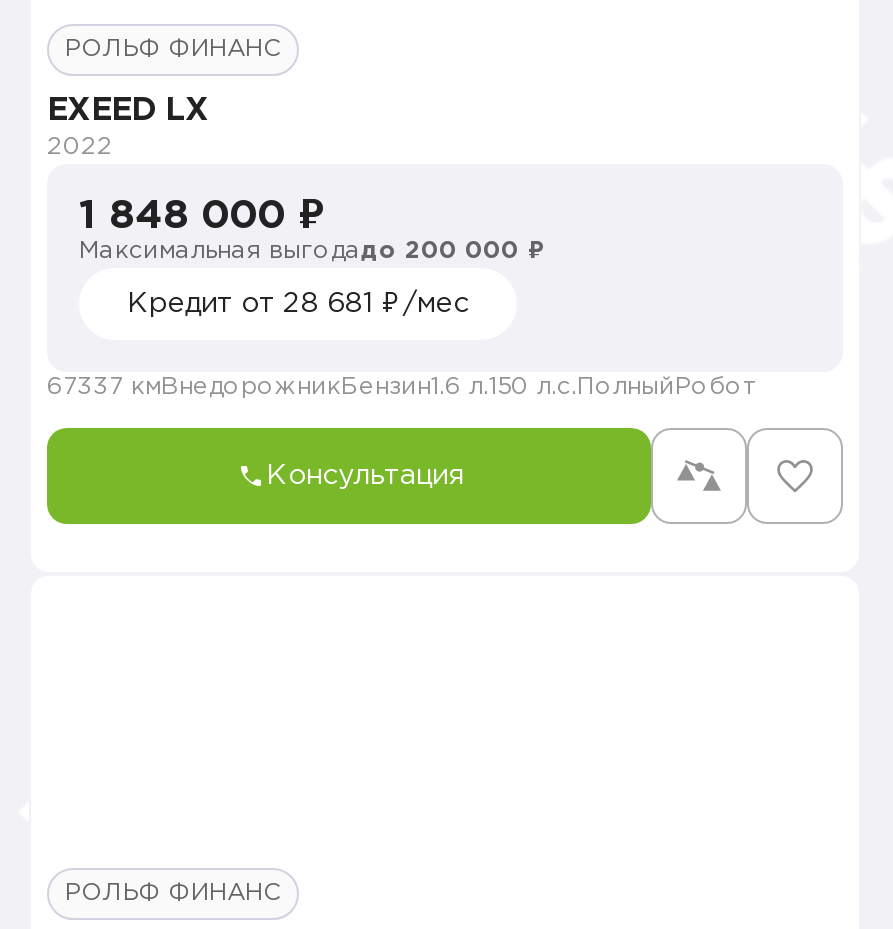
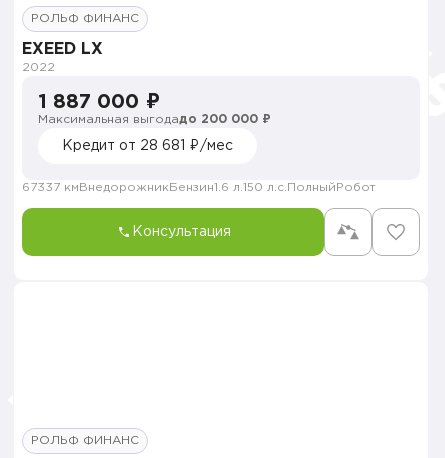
- 1 848 000 ₽
+ 1 887 000 ₽
